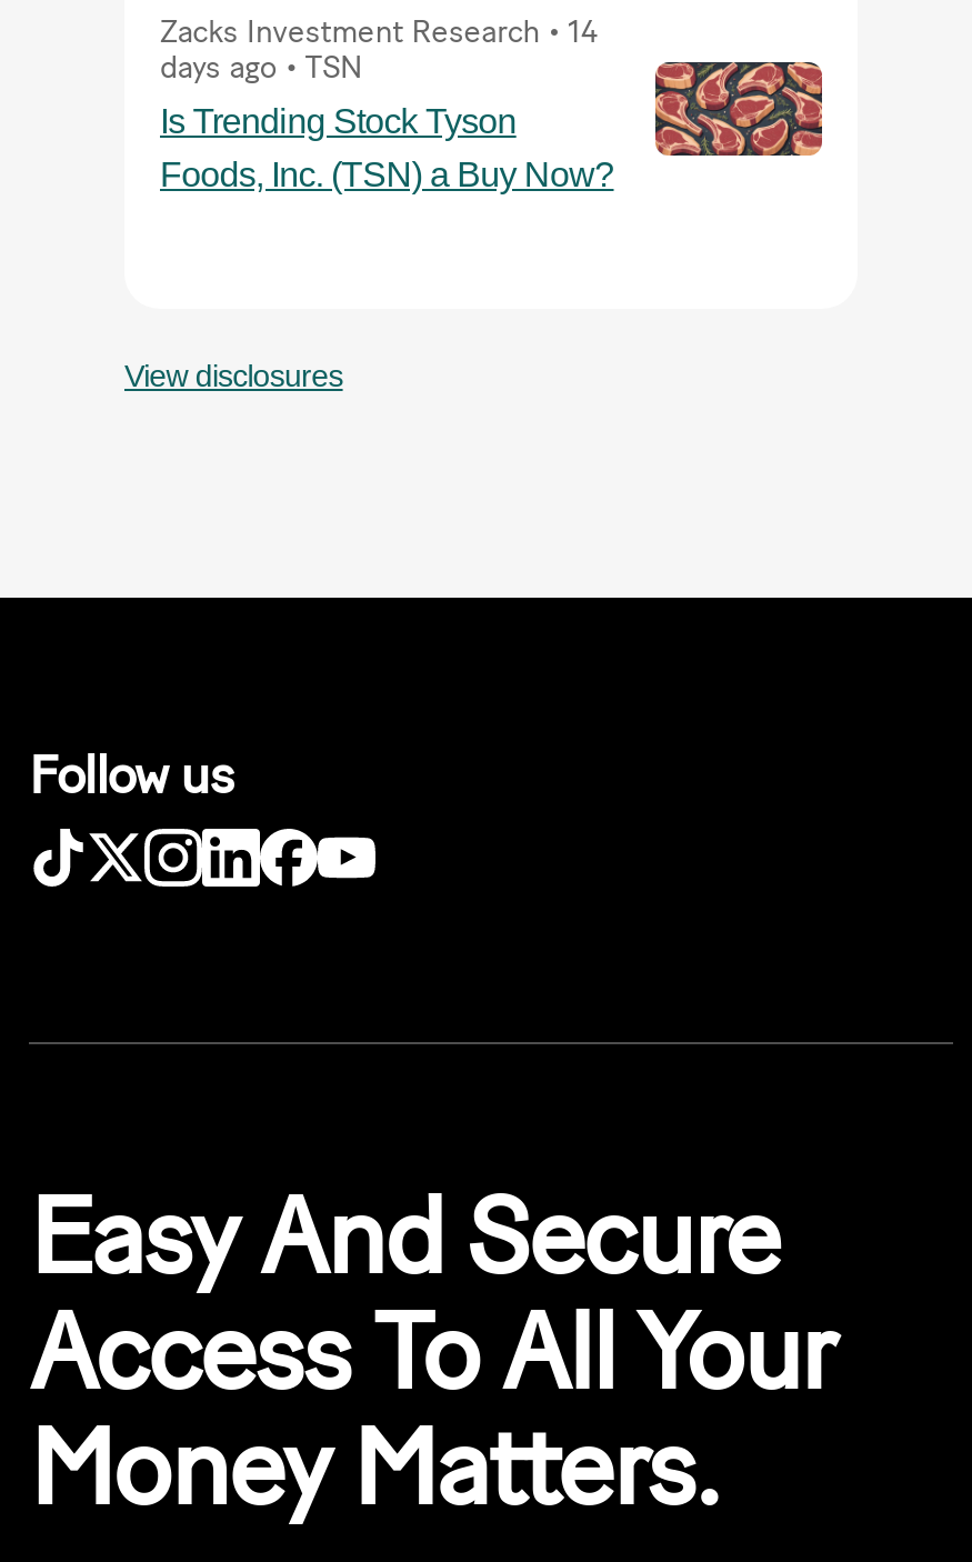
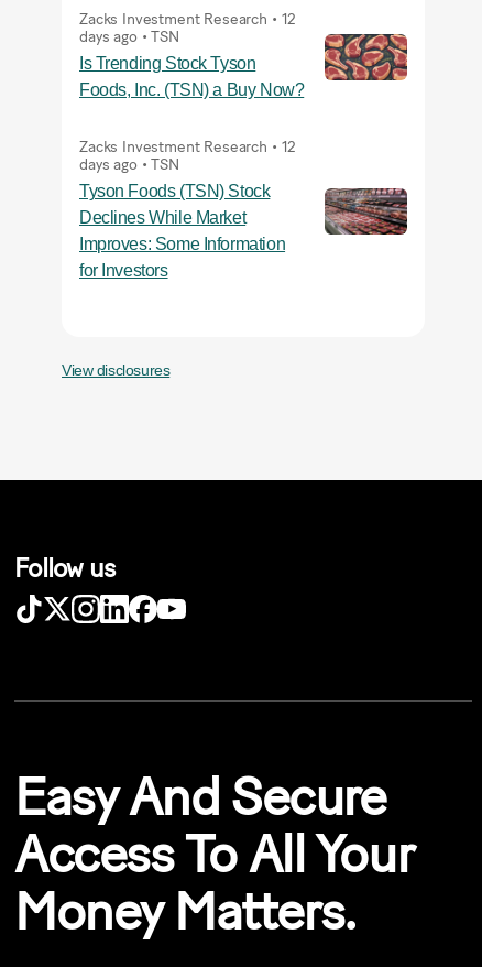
- Zacks Investment Research • 14
+ Zacks Investment Research • 12

+ [image]
+ Zacks Investment Research • 12
+ days ago • TSN
+ Tyson Foods (TSN) Stock
+ Declines While Market
+ Improves: Some Information
+ for Investors
